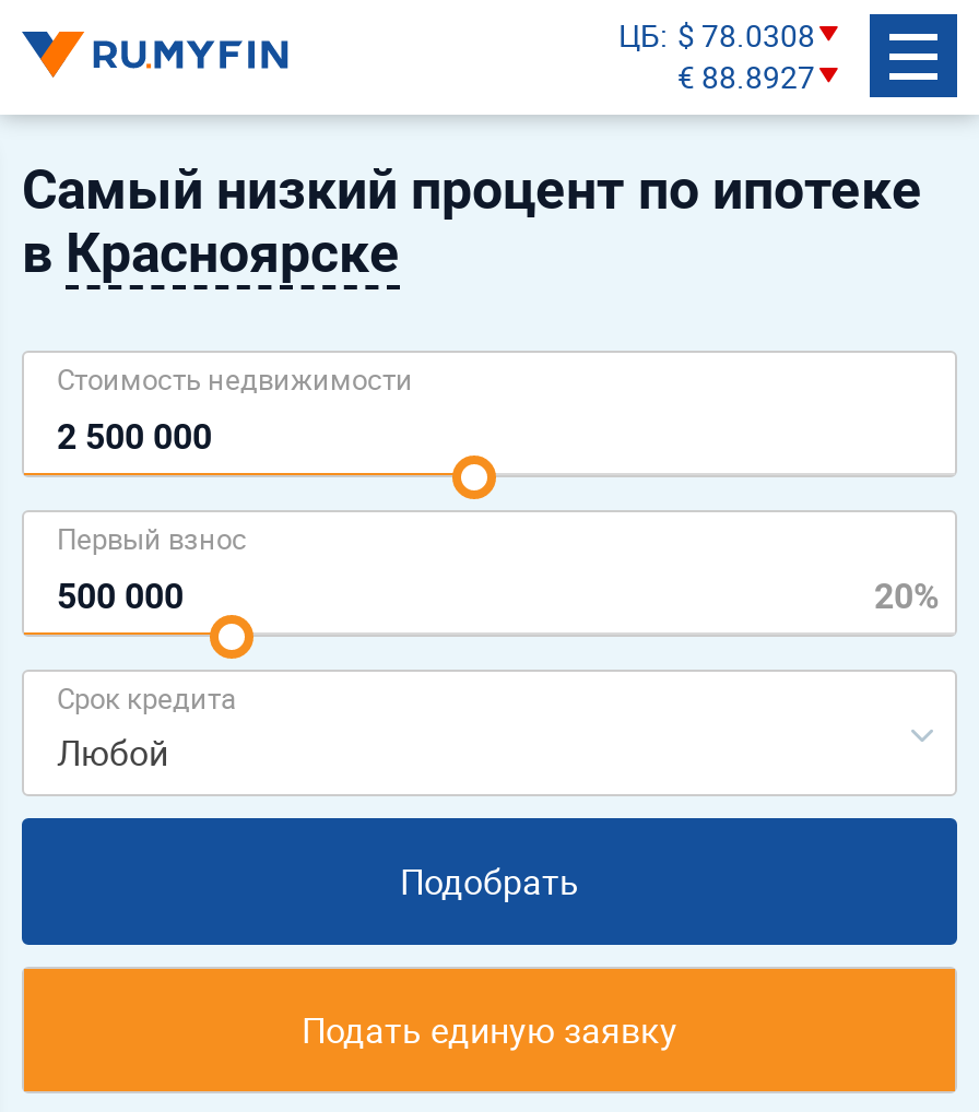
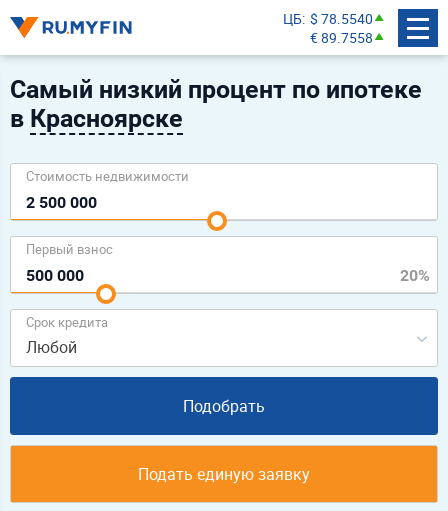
- ЦБ $ 78.0308
+ ЦБ $ 78.5540

- € 88.8927
+ € 89.7558
